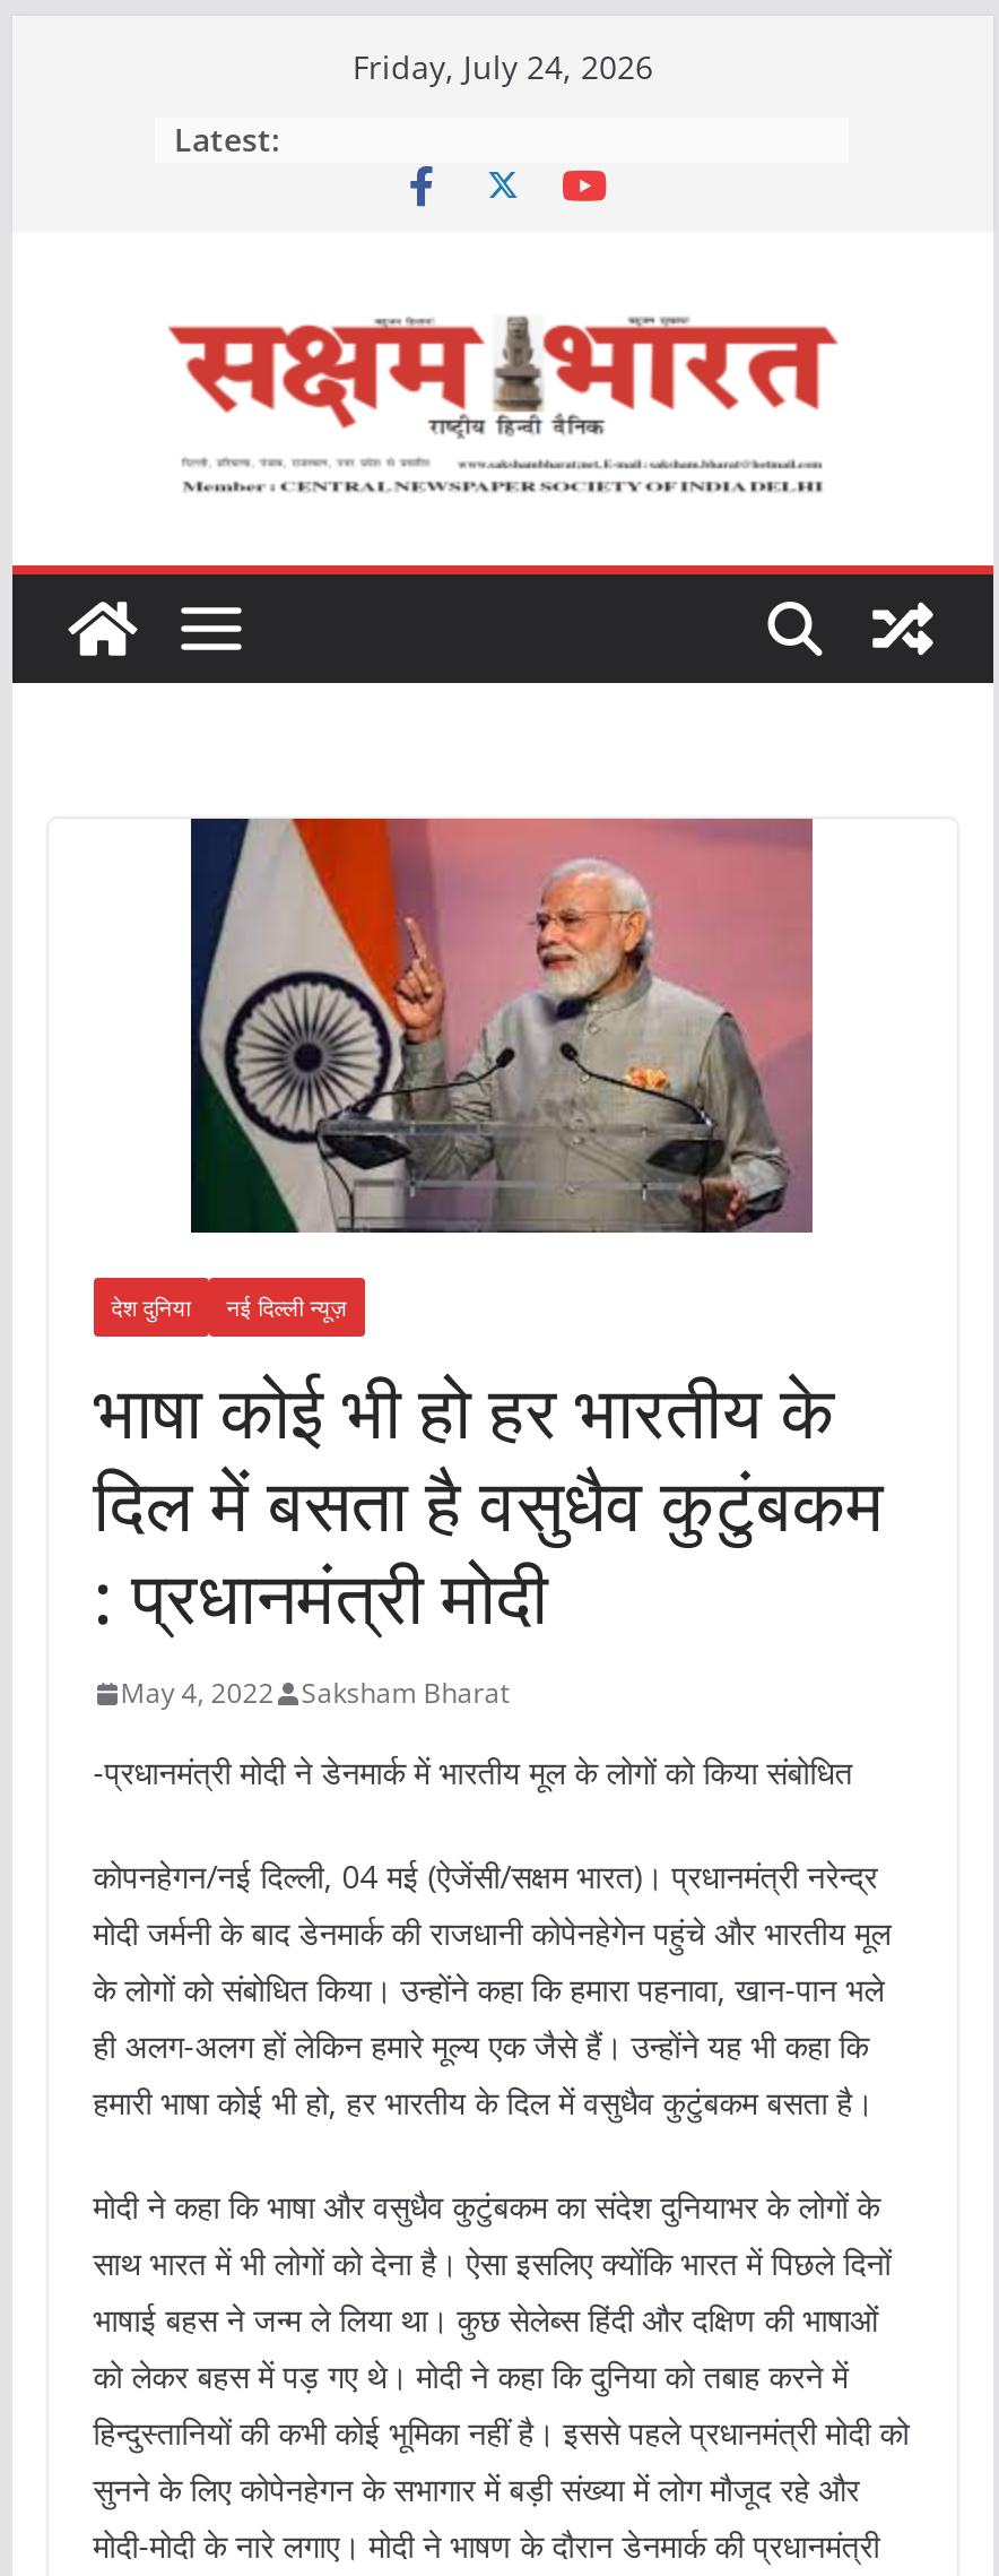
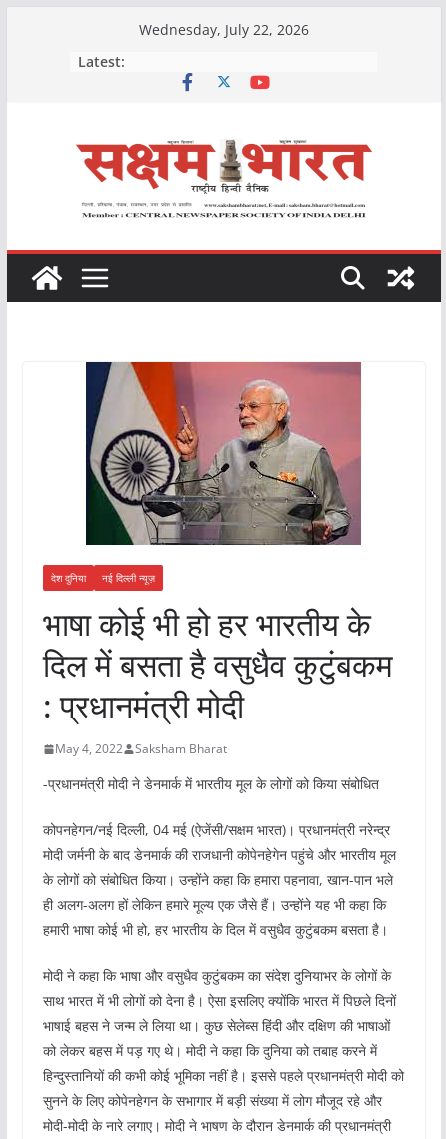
- Friday, July 24, 2026
+ Wednesday, July 22, 2026
